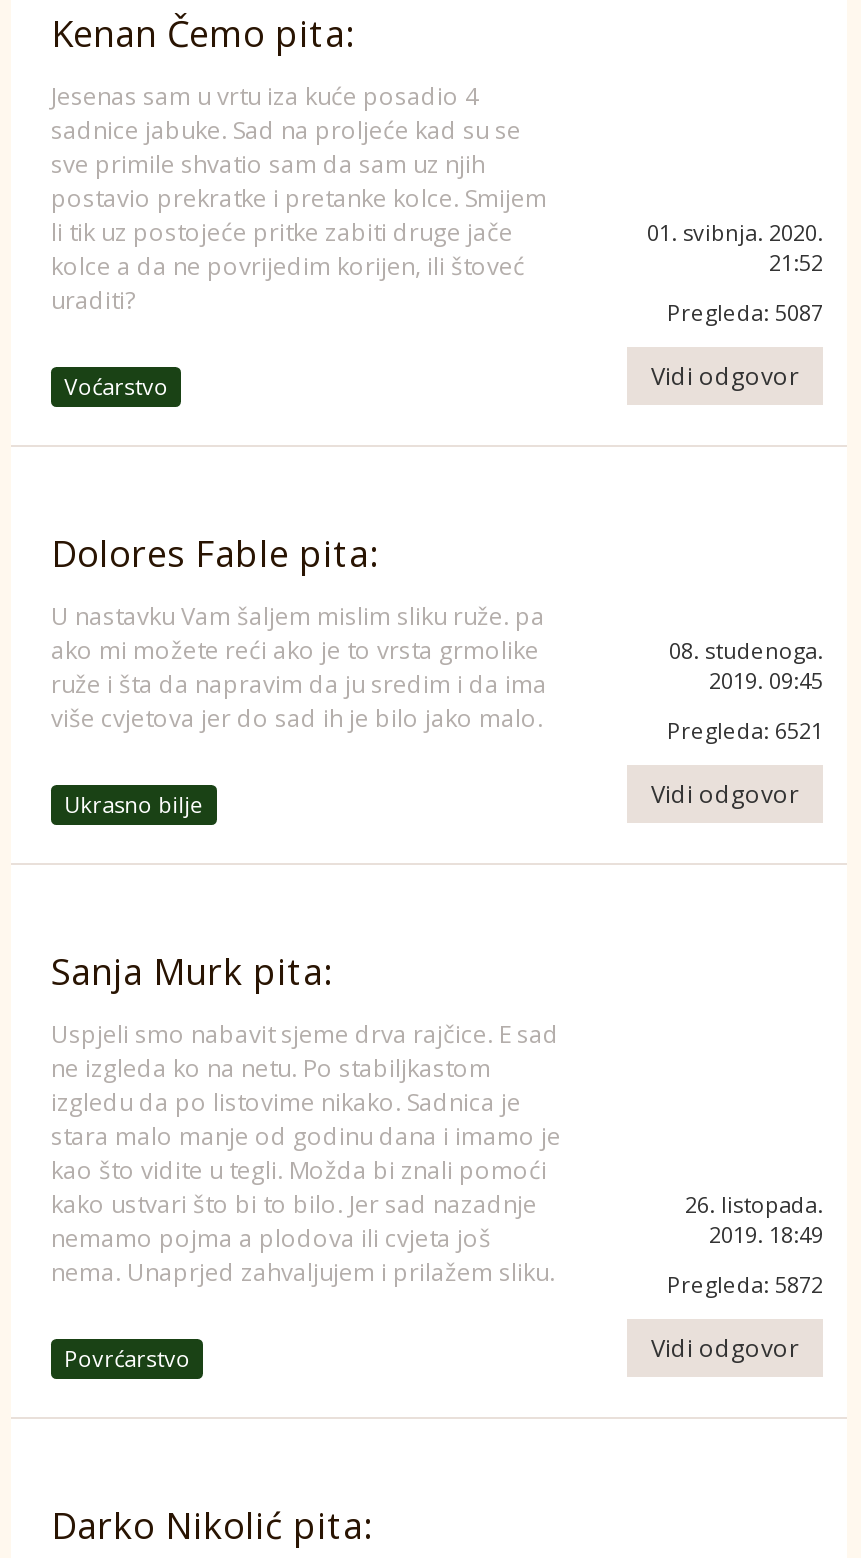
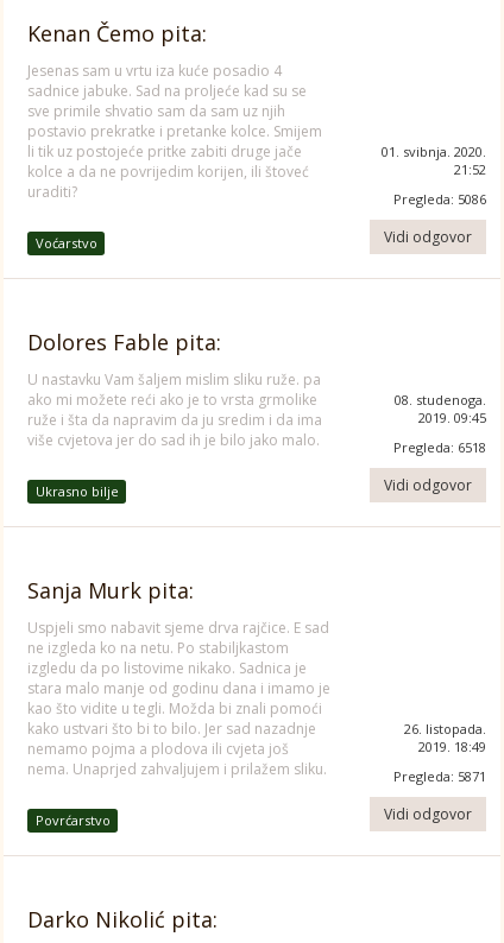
- Pregleda: 5087
+ Pregleda: 5086

- Pregleda: 6521
+ Pregleda: 6518

- Pregleda: 5872
+ Pregleda: 5871
